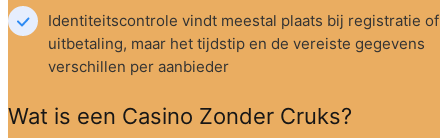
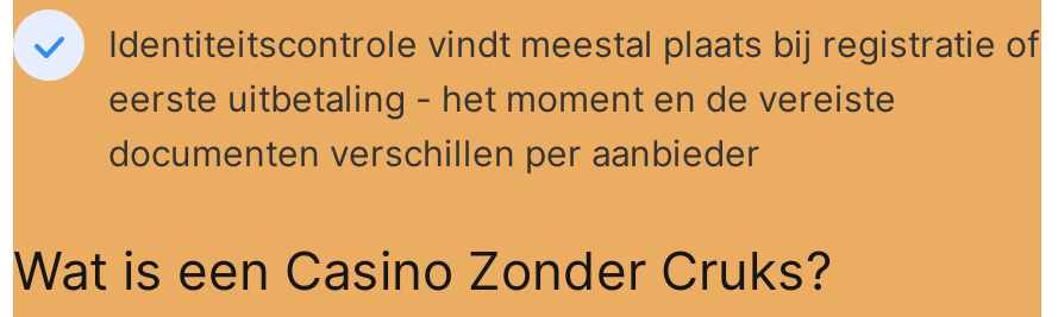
- uitbetaling, maar het tijdstip en de vereiste gegevens
- verschillen per aanbieder
+ eerste uitbetaling - het moment en de vereiste
+ documenten verschillen per aanbieder
